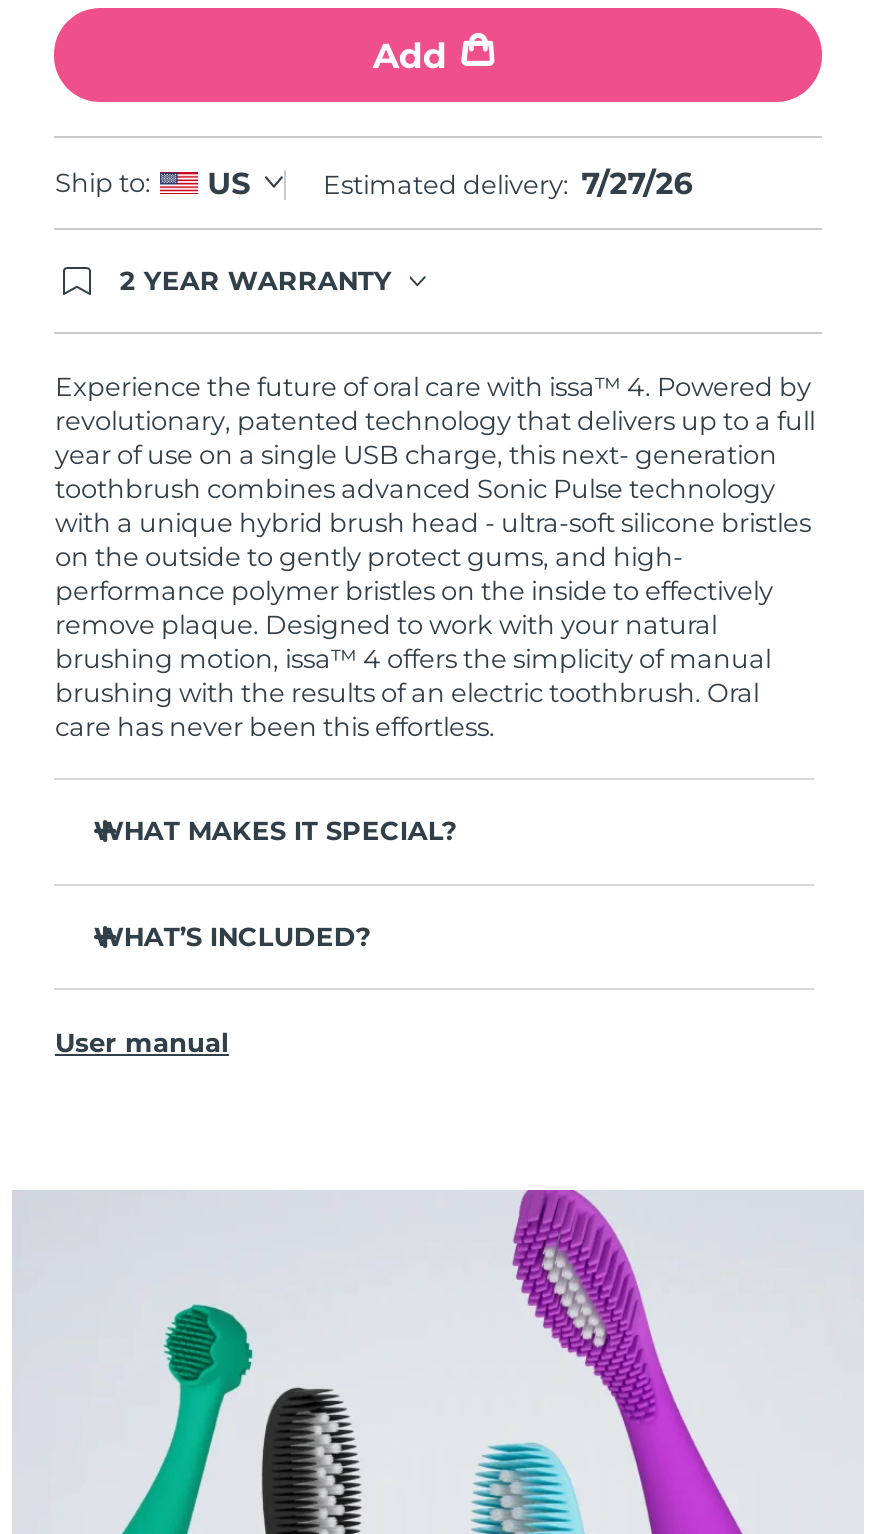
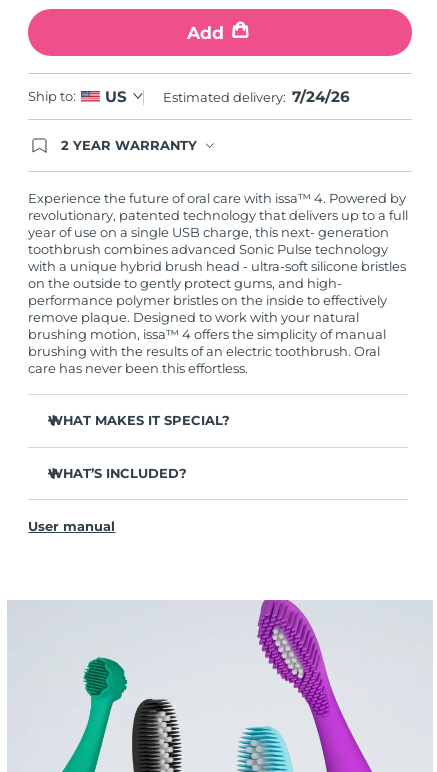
- Estimated delivery: 7/27/26
+ Estimated delivery: 7/24/26
